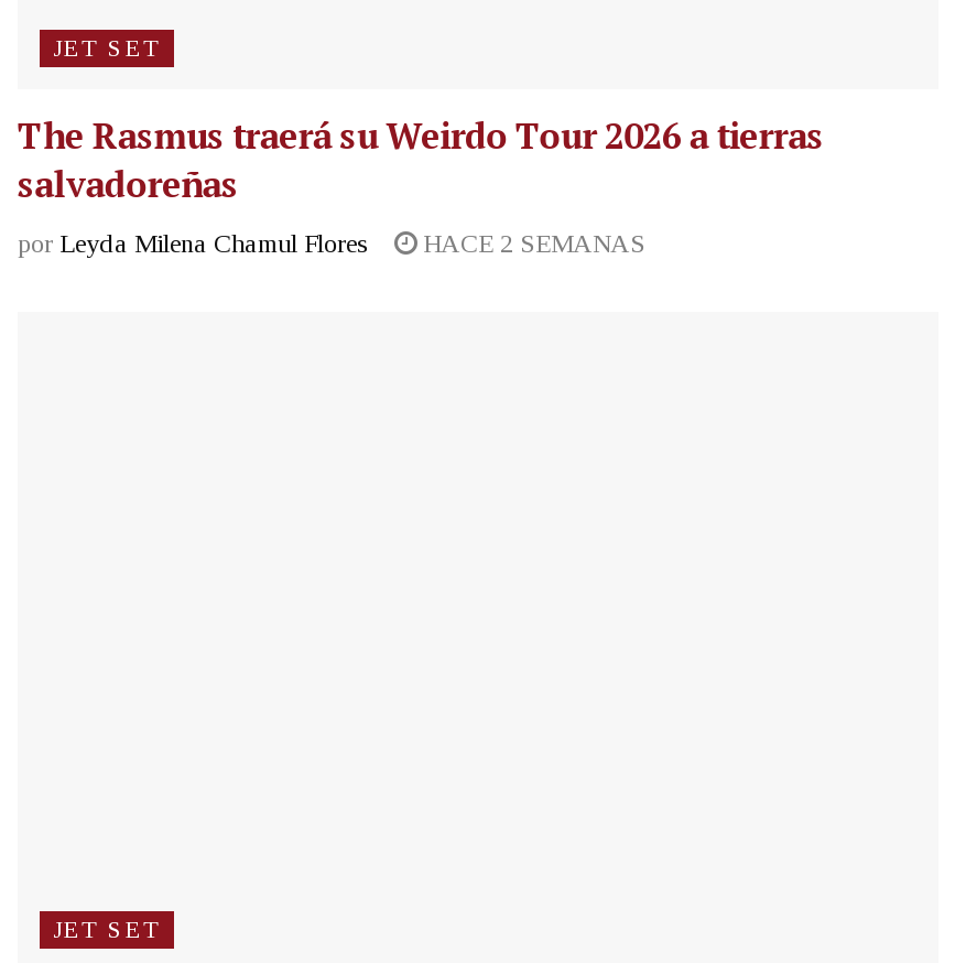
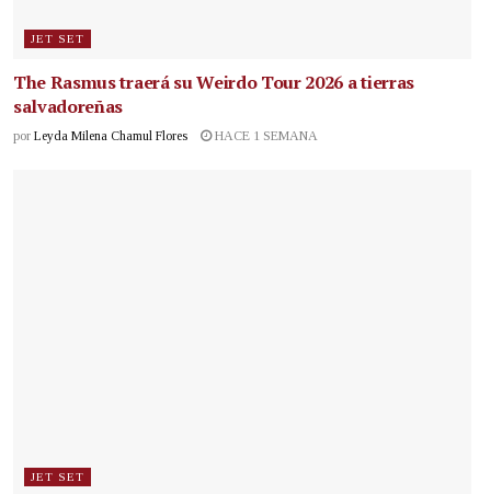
- por Leyda Milena Chamul Flores HACE 2 SEMANAS
+ por Leyda Milena Chamul Flores HACE 1 SEMANA
